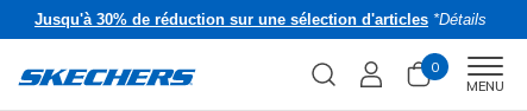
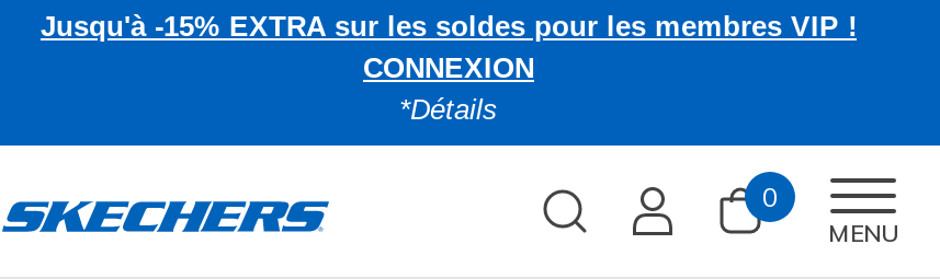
- Jusqu'à 30% de réduction sur une sélection d'articles *Détails
+ Jusqu'à -15% EXTRA sur les soldes pour les membres VIP !
+ CONNEXION
+ *Détails
